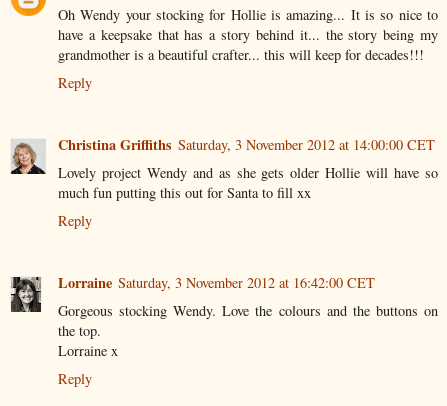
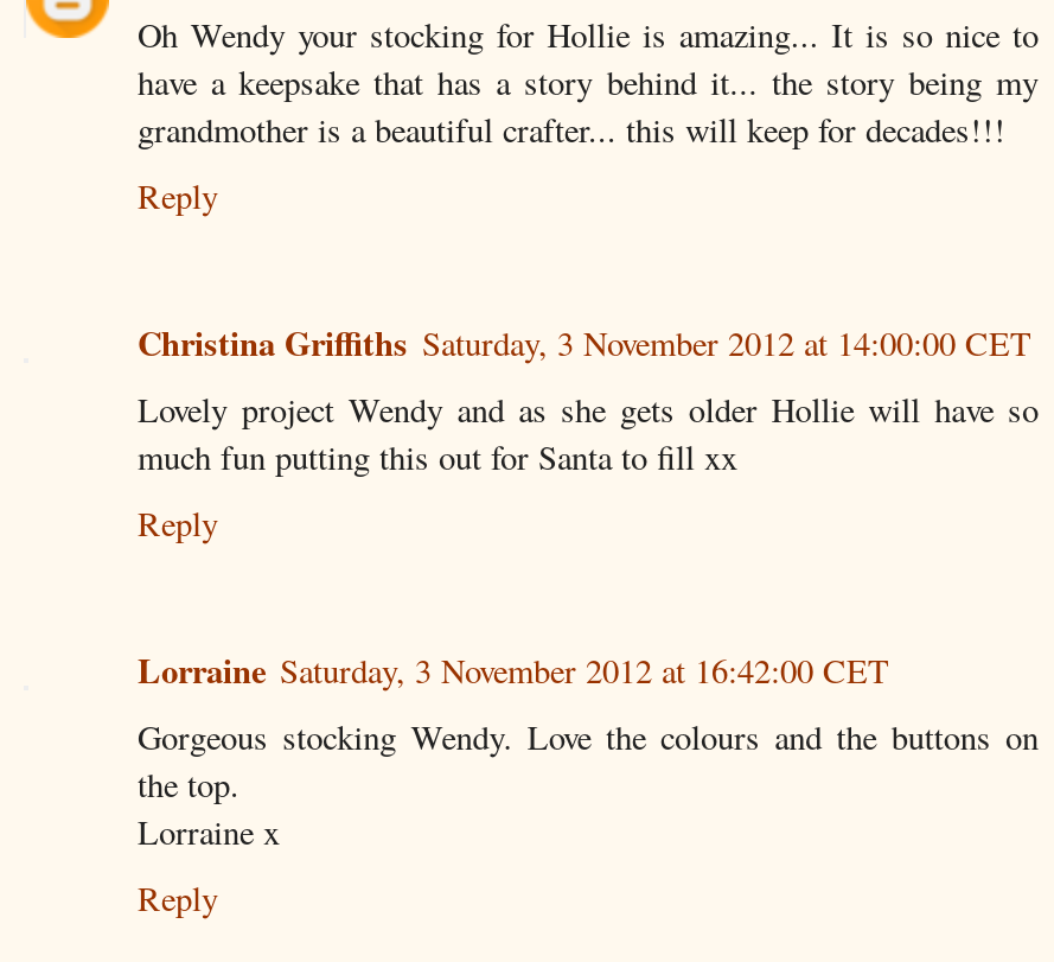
- [image]

- [image]
